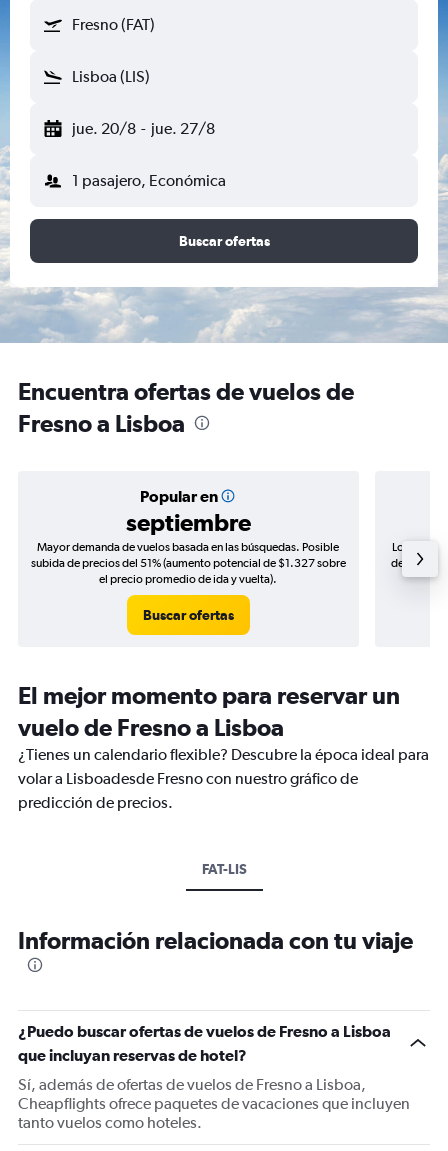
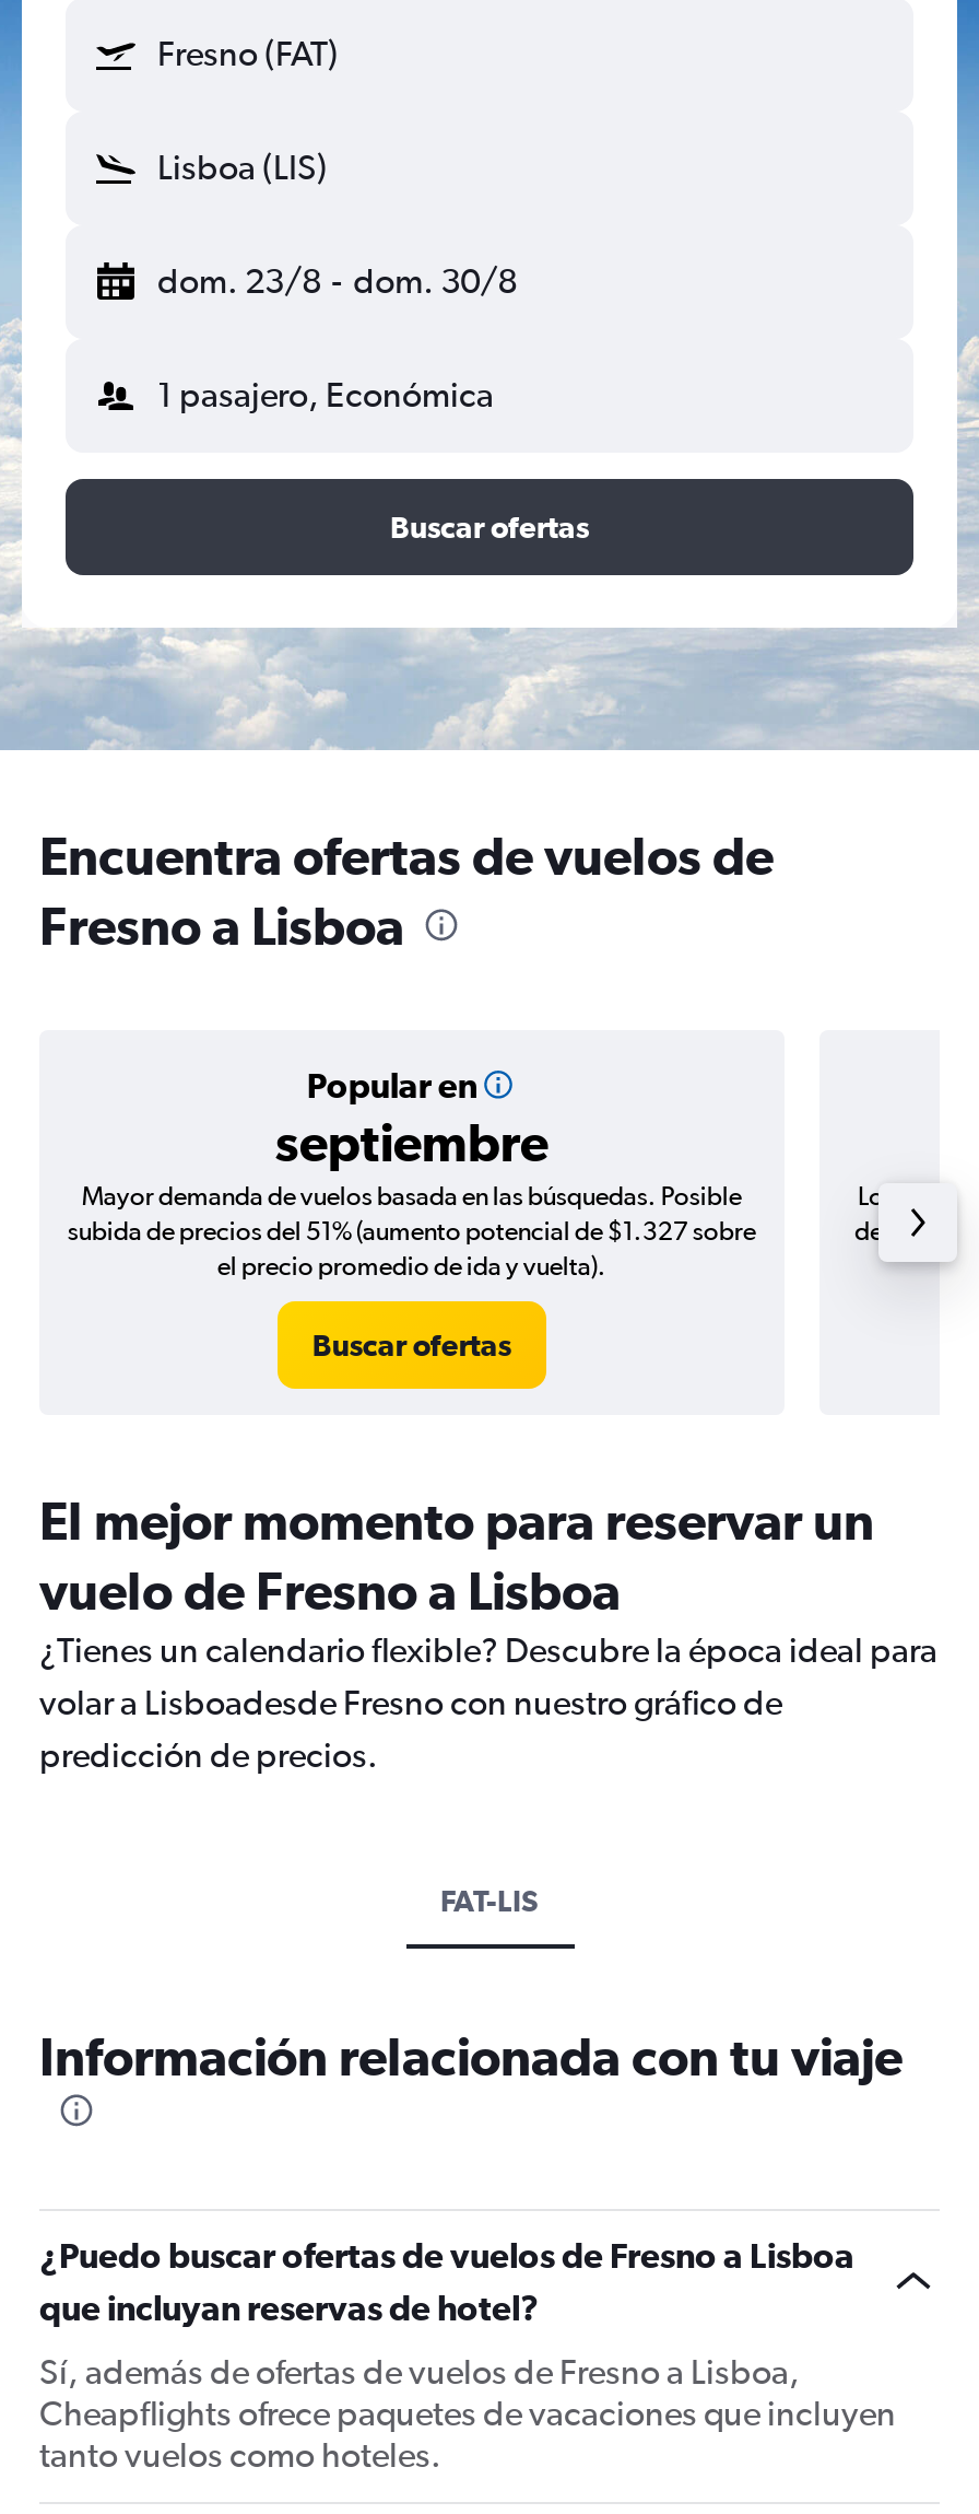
- jue. 20/8 - jue. 27/8
+ dom. 23/8 - dom. 30/8
